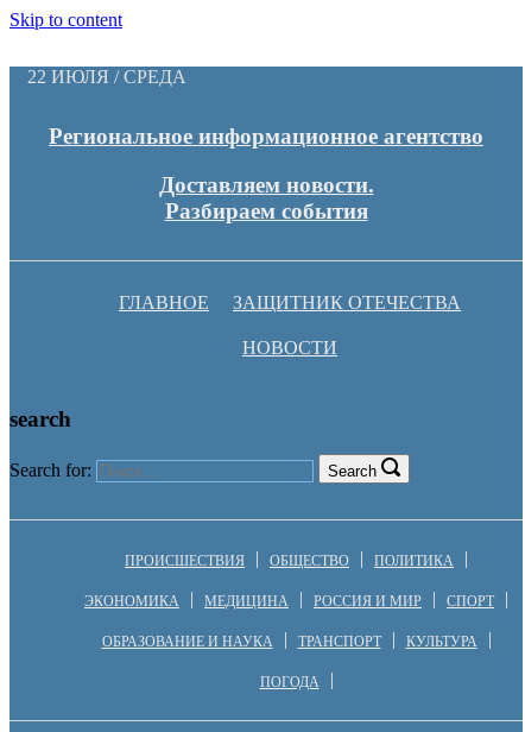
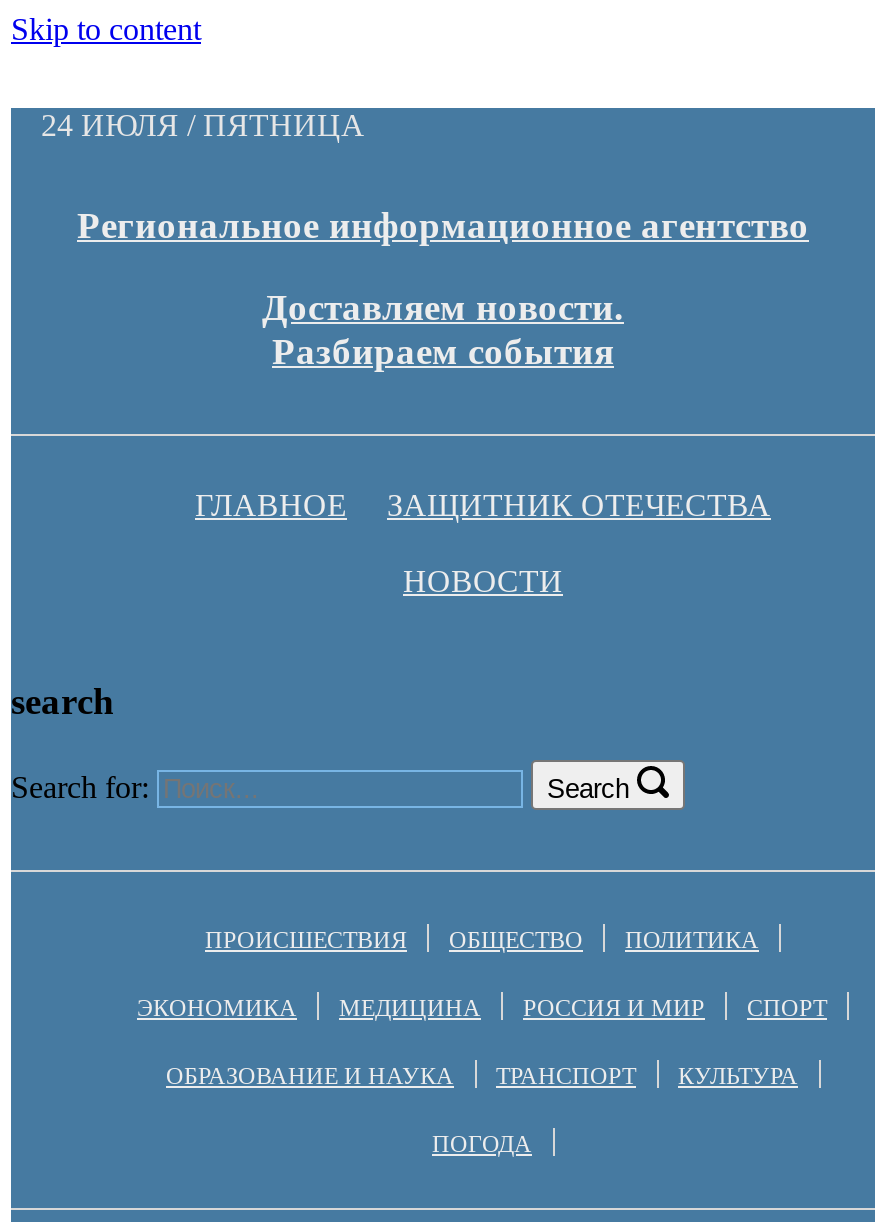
- 22 ИЮЛЯ / СРЕДА
+ 24 ИЮЛЯ / ПЯТНИЦА
